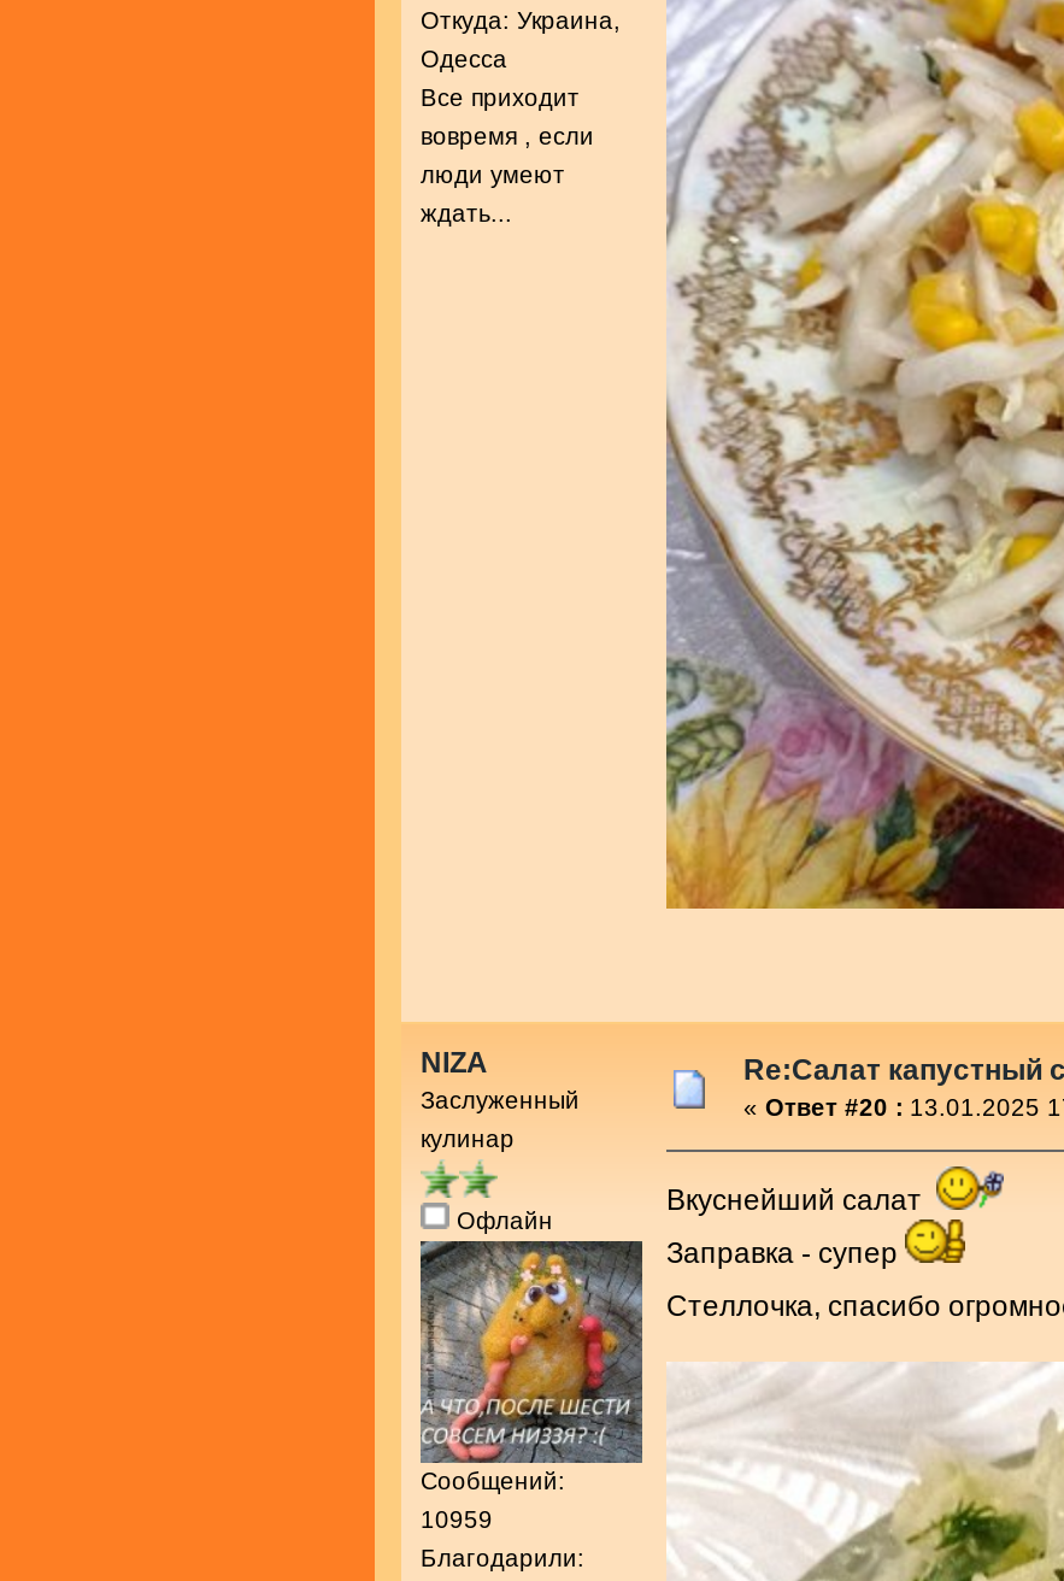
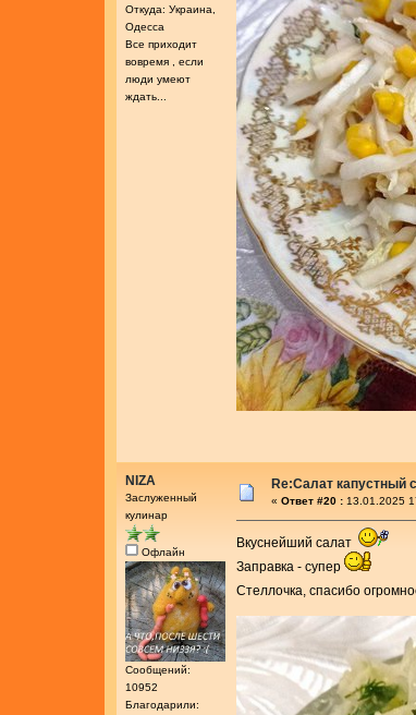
- 10959
+ 10952
